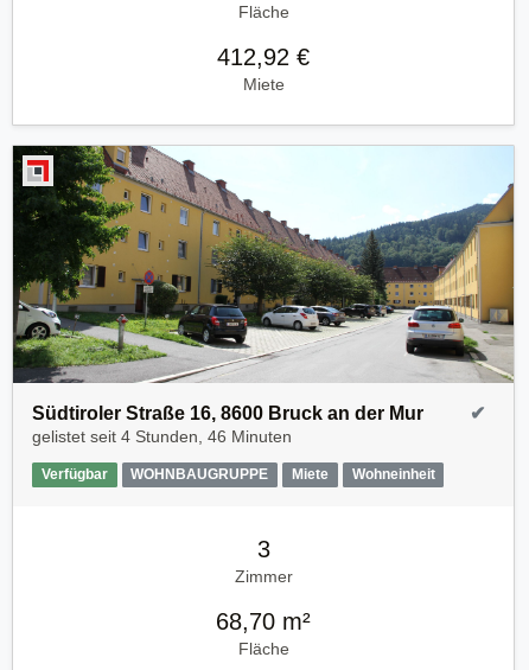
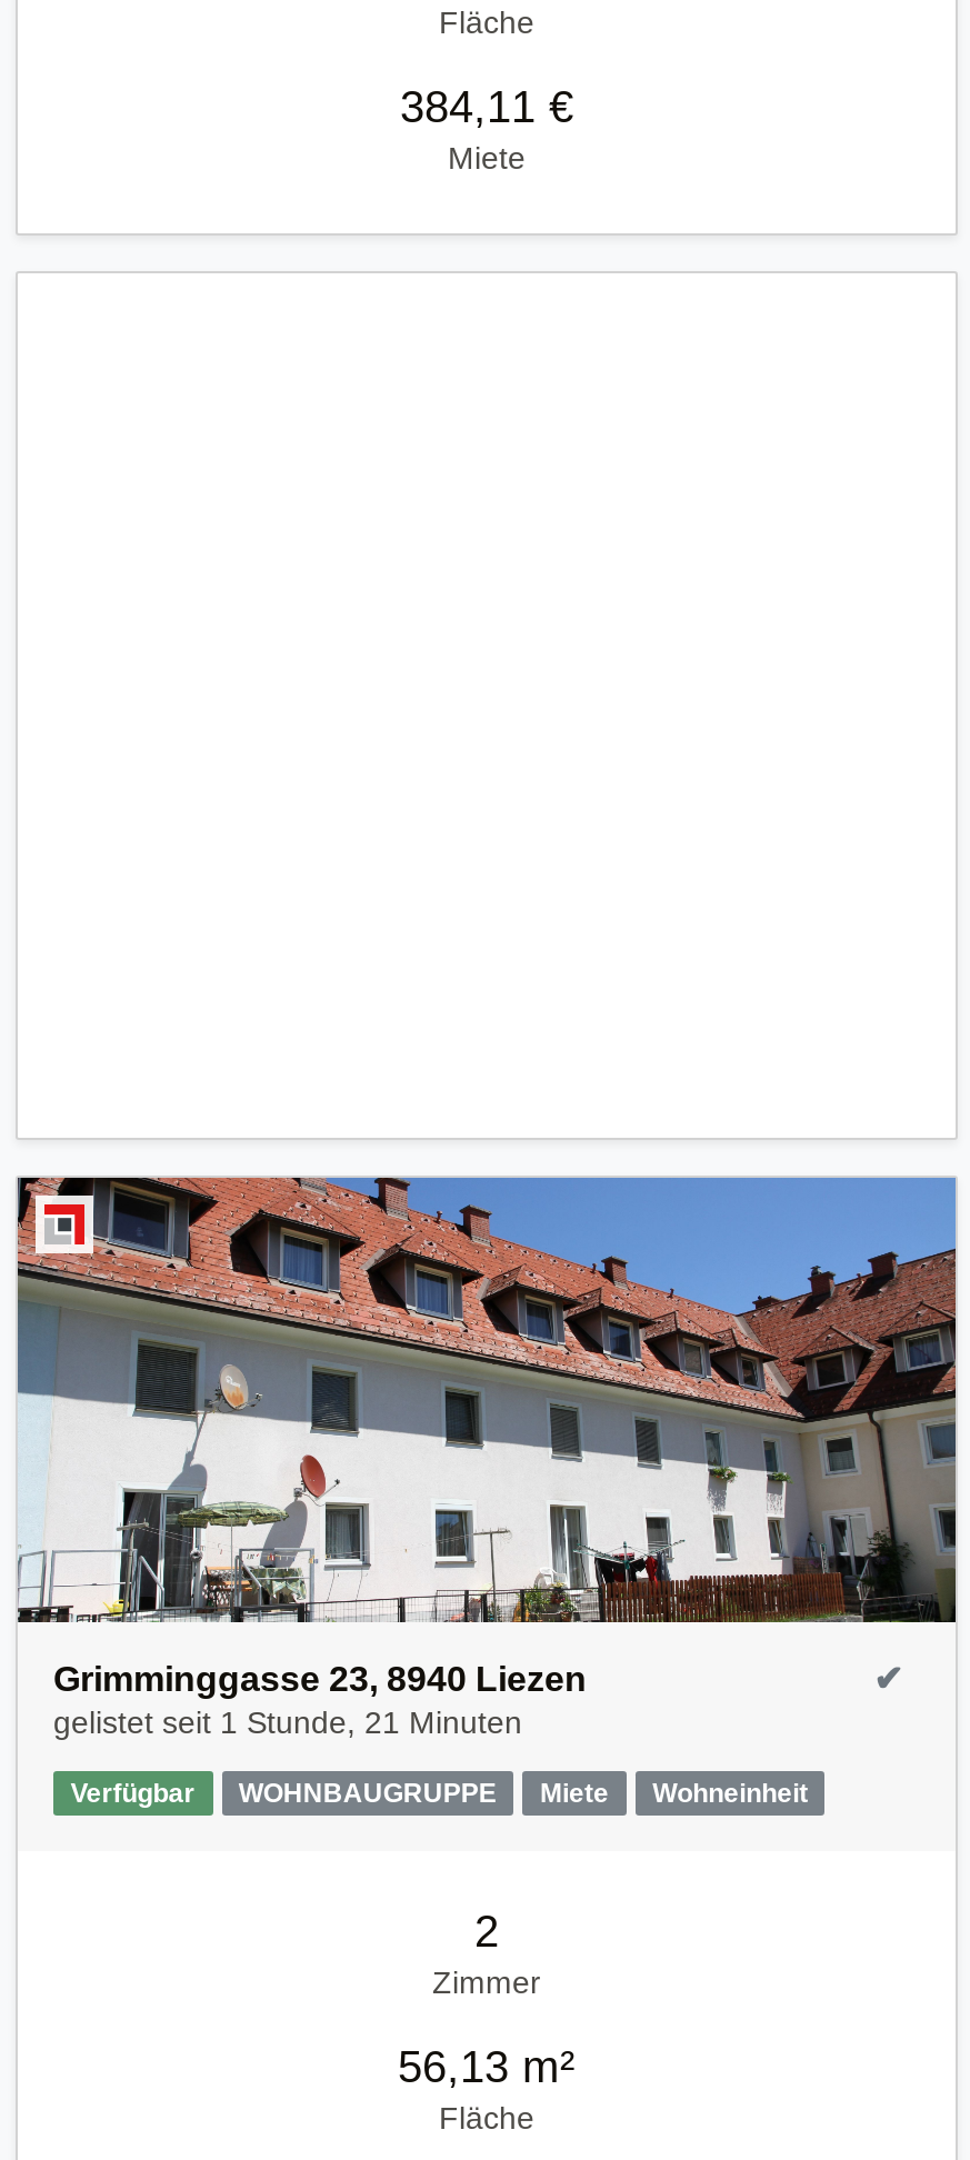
- 412,92 €
+ 384,11 €

- [image]
- Südtiroler Straße 16, 8600 Bruck an der Mur
- gelistet seit 4 Stunden, 46 Minuten
+ [image]
+ Grimminggasse 23, 8940 Liezen
+ gelistet seit 1 Stunde, 21 Minuten

- 3
+ 2

- 68,70 m²
+ 56,13 m²
